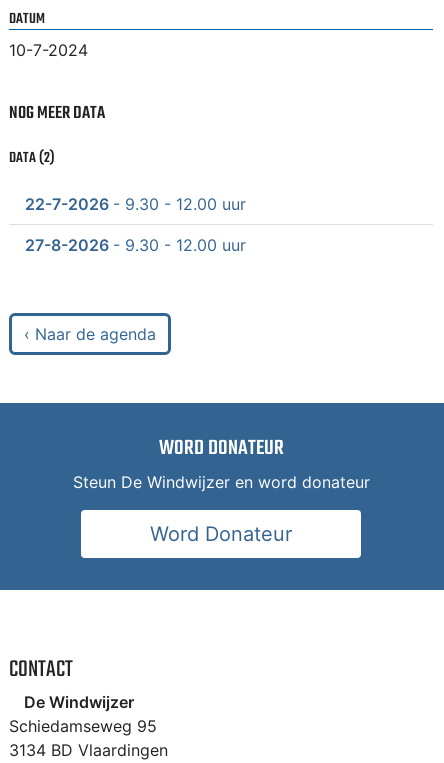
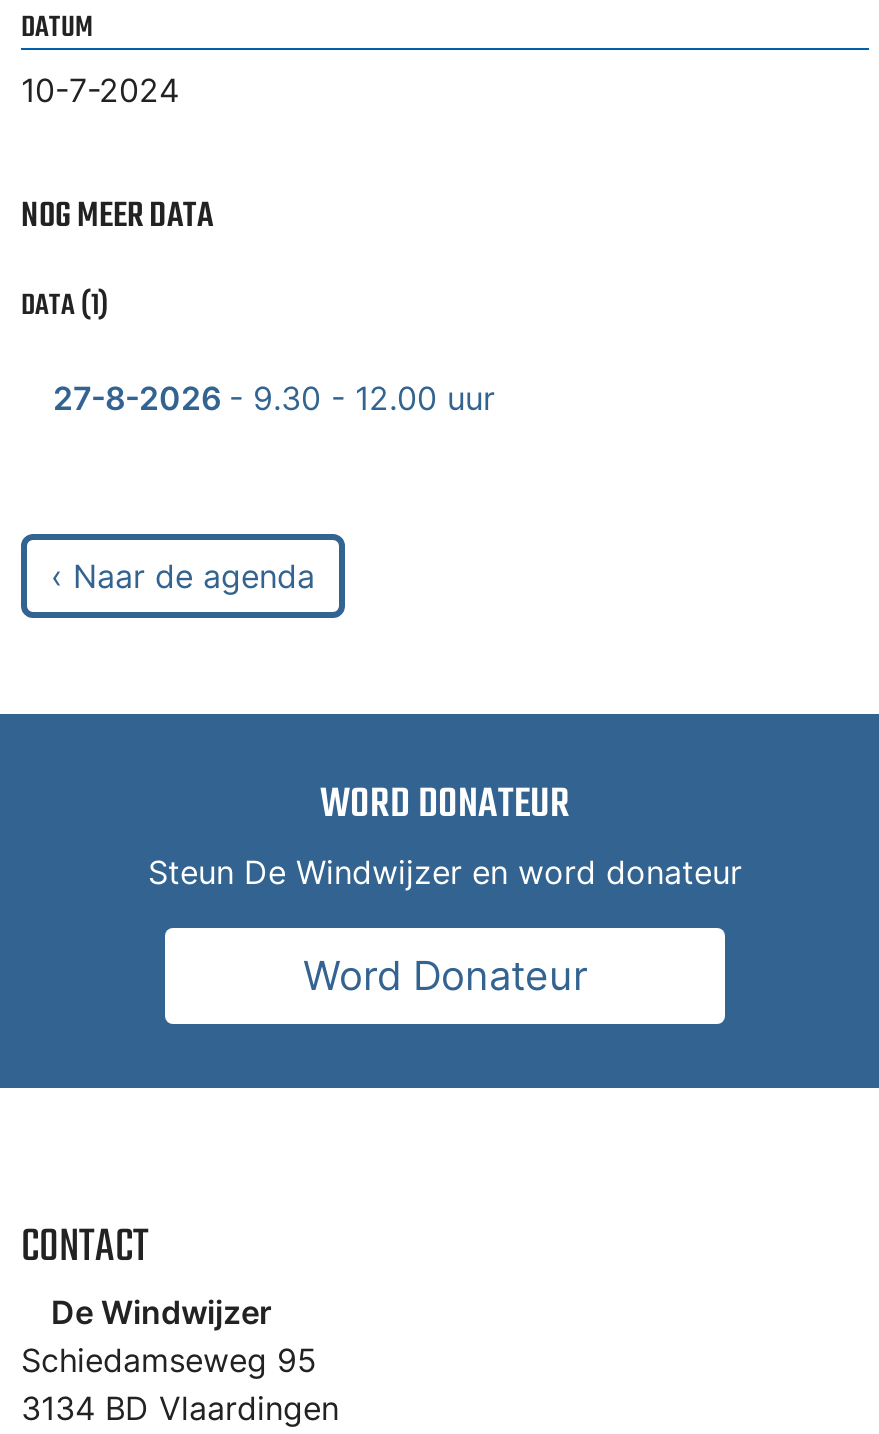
- DATA (2)
- 22-7-2026 - 9.30 - 12.00 uur
+ DATA (1)
